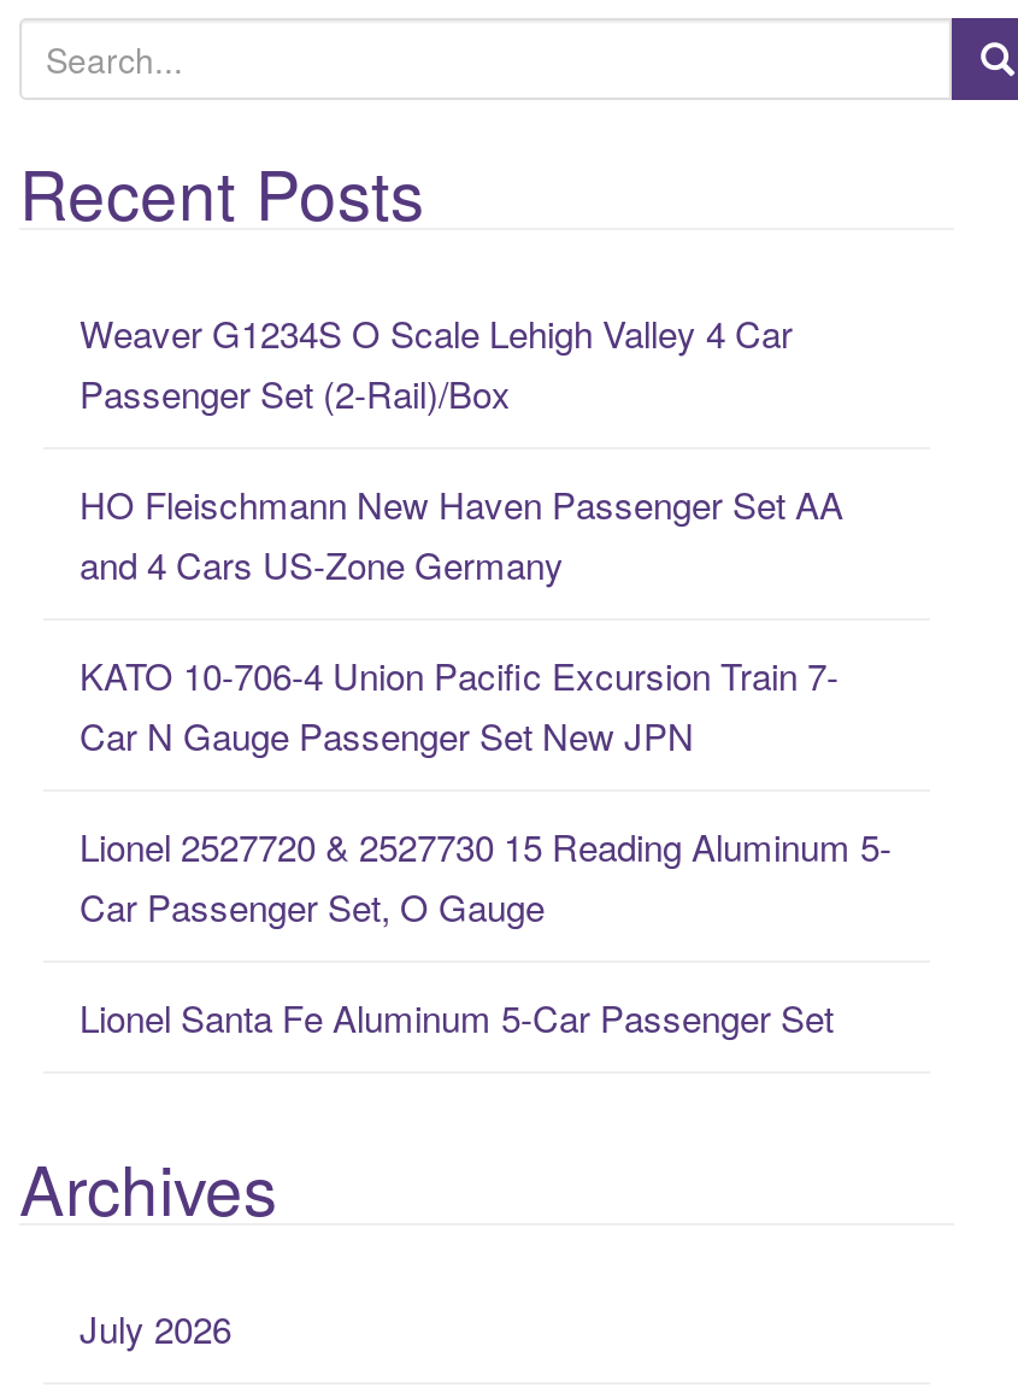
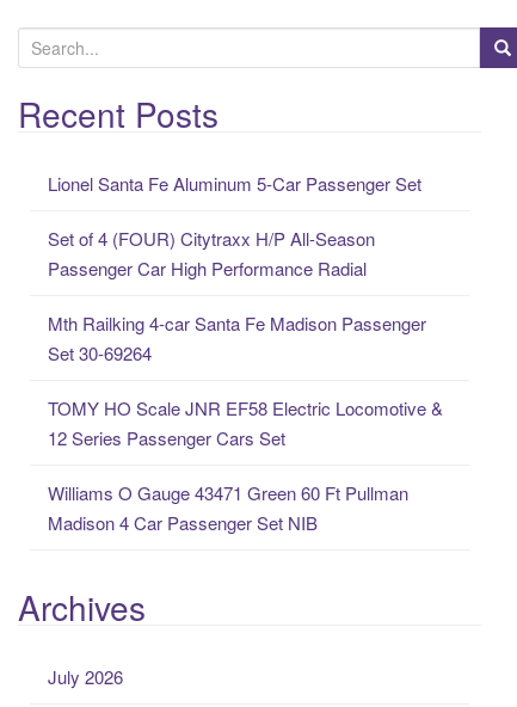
- Weaver G1234S O Scale Lehigh Valley 4 Car
- Passenger Set (2-Rail)/Box
- HO Fleischmann New Haven Passenger Set AA
- and 4 Cars US-Zone Germany
- KATO 10-706-4 Union Pacific Excursion Train 7-
- Car N Gauge Passenger Set New JPN
- Lionel 2527720 & 2527730 15 Reading Aluminum 5-
- Car Passenger Set, O Gauge

+ Set of 4 (FOUR) Citytraxx H/P All-Season
+ Passenger Car High Performance Radial
+ Mth Railking 4-car Santa Fe Madison Passenger
+ Set 30-69264
+ TOMY HO Scale JNR EF58 Electric Locomotive &
+ 12 Series Passenger Cars Set
+ Williams O Gauge 43471 Green 60 Ft Pullman
+ Madison 4 Car Passenger Set NIB

moved up: Lionel Santa Fe Aluminum 5-Car Passenger Set
